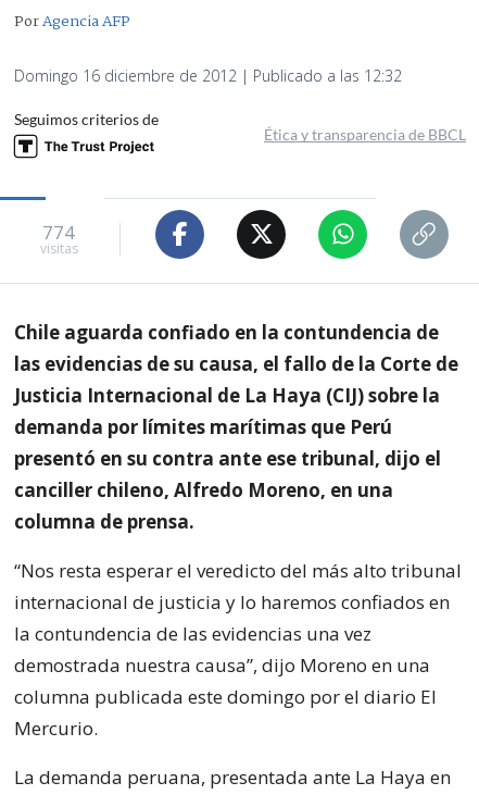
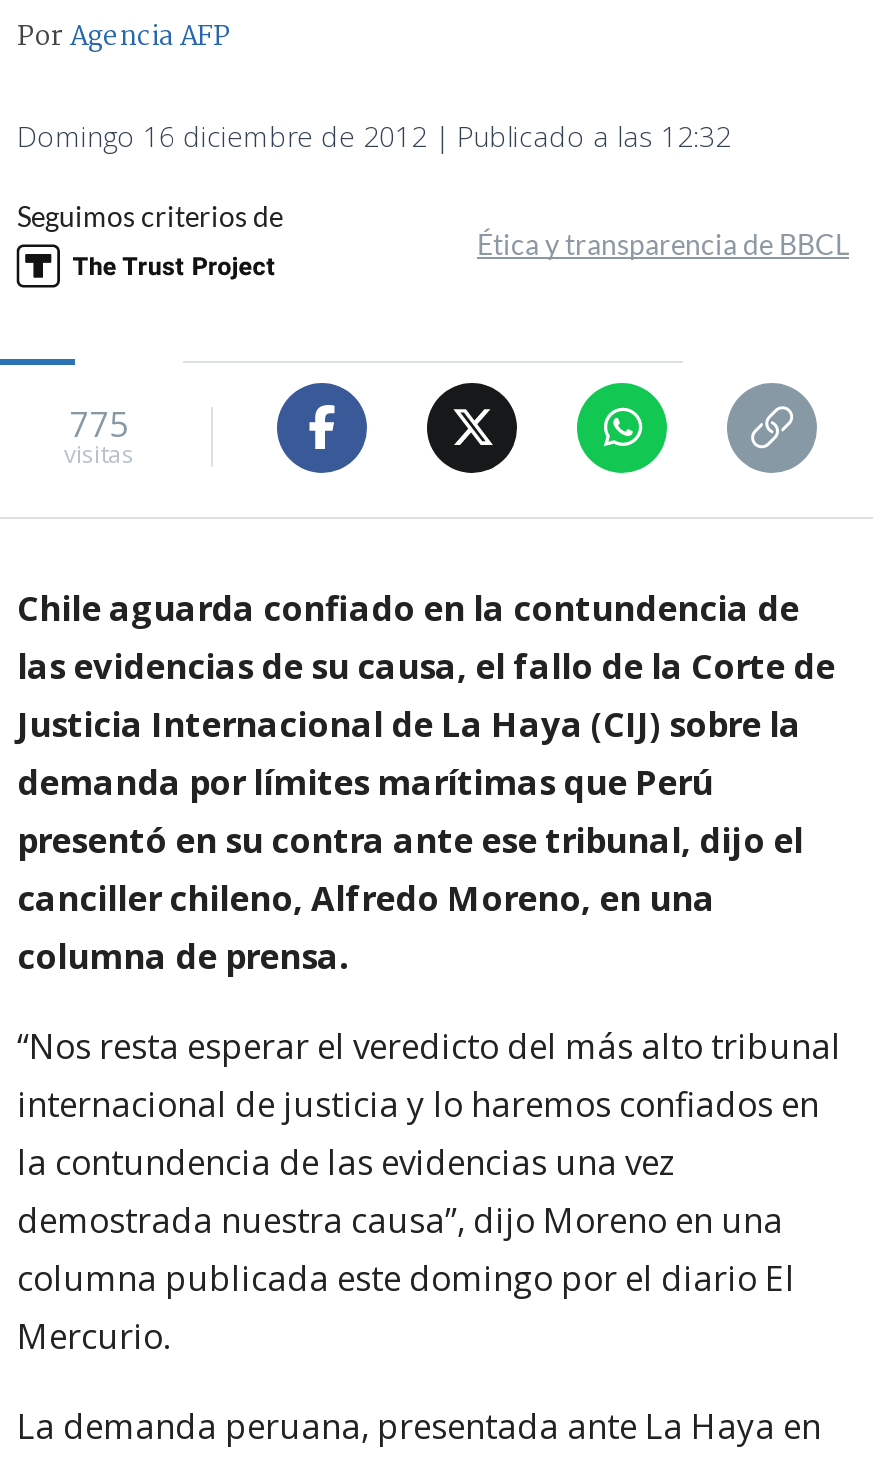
- 774
+ 775
